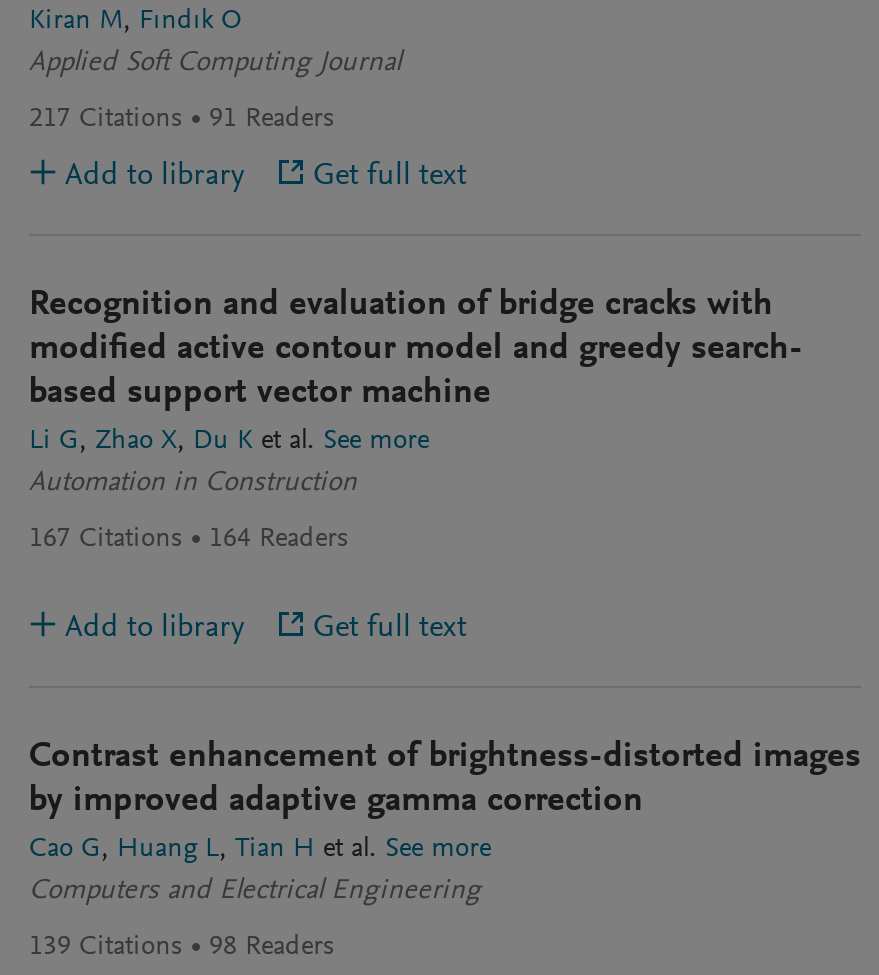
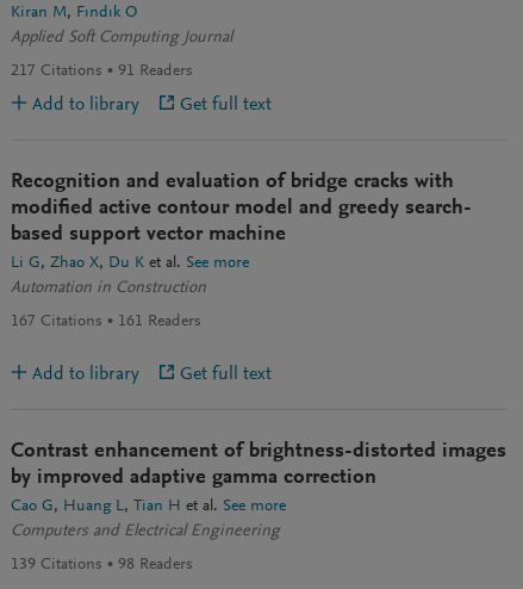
- 167 Citations 164 Readers
+ 167 Citations 161 Readers
